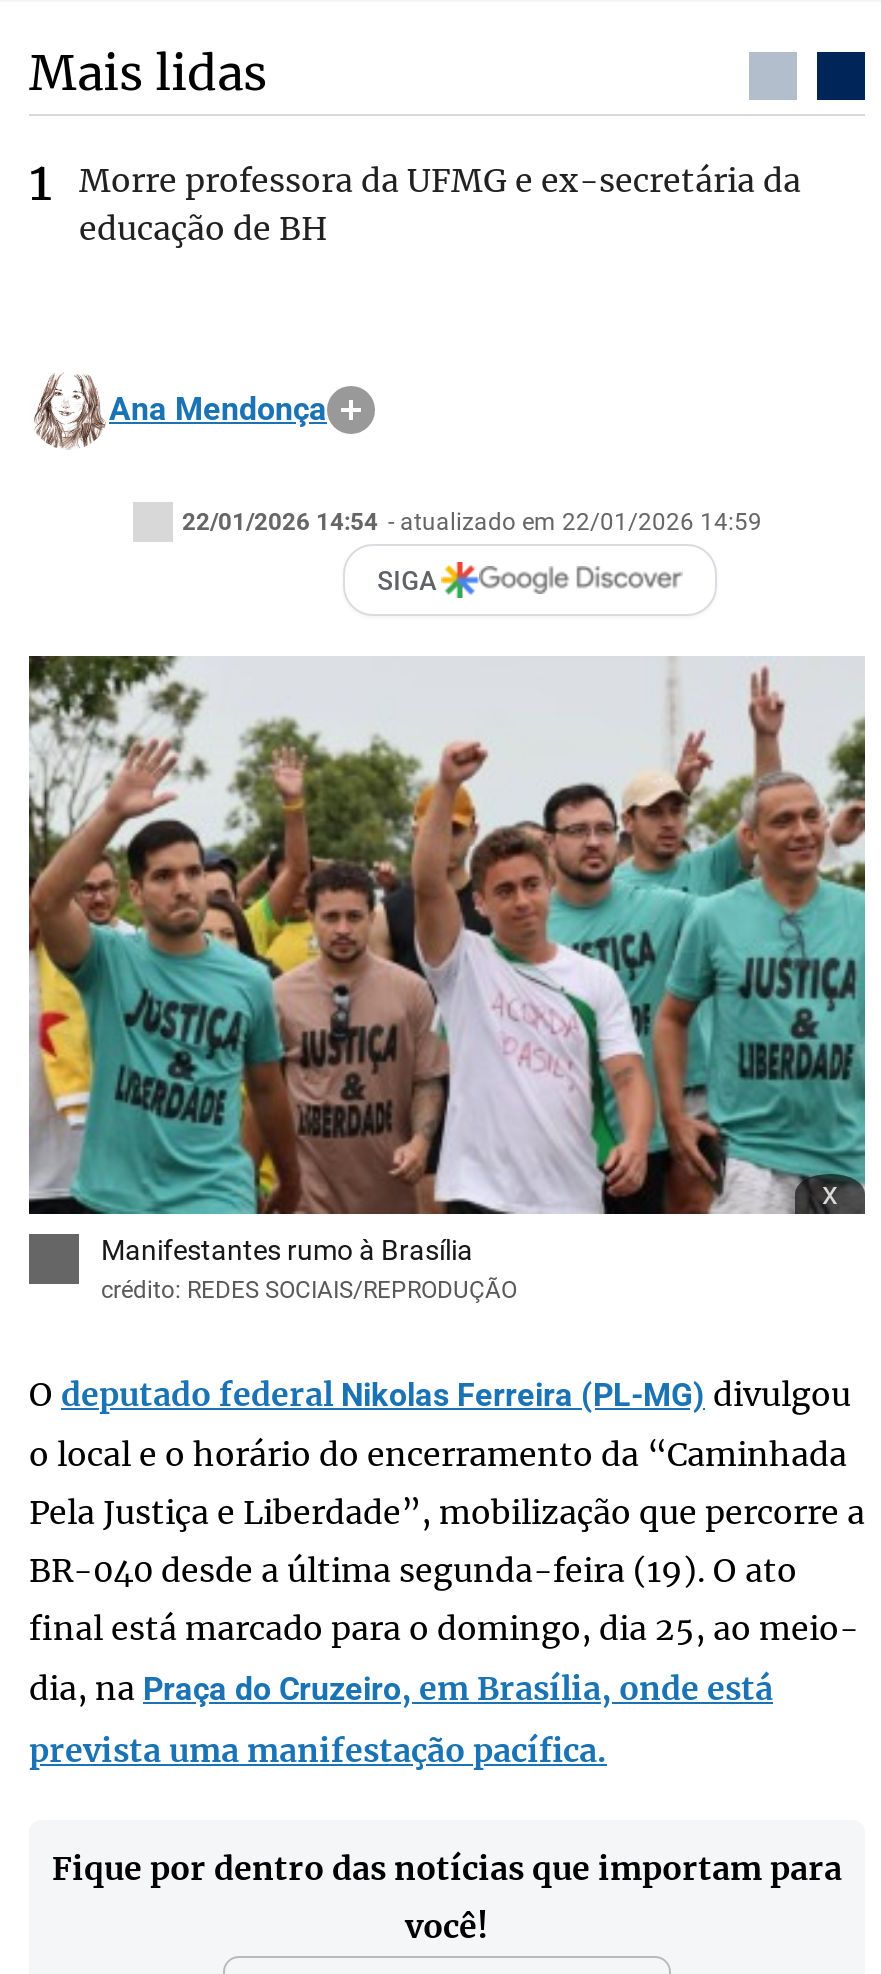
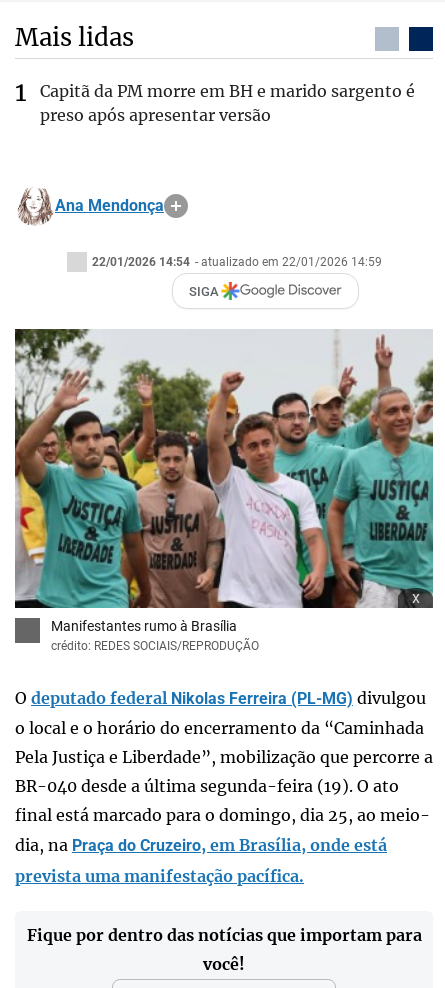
- Morre professora da UFMG e ex-secretária da
- educação de BH
+ Capitã da PM morre em BH e marido sargento é
+ preso após apresentar versão
